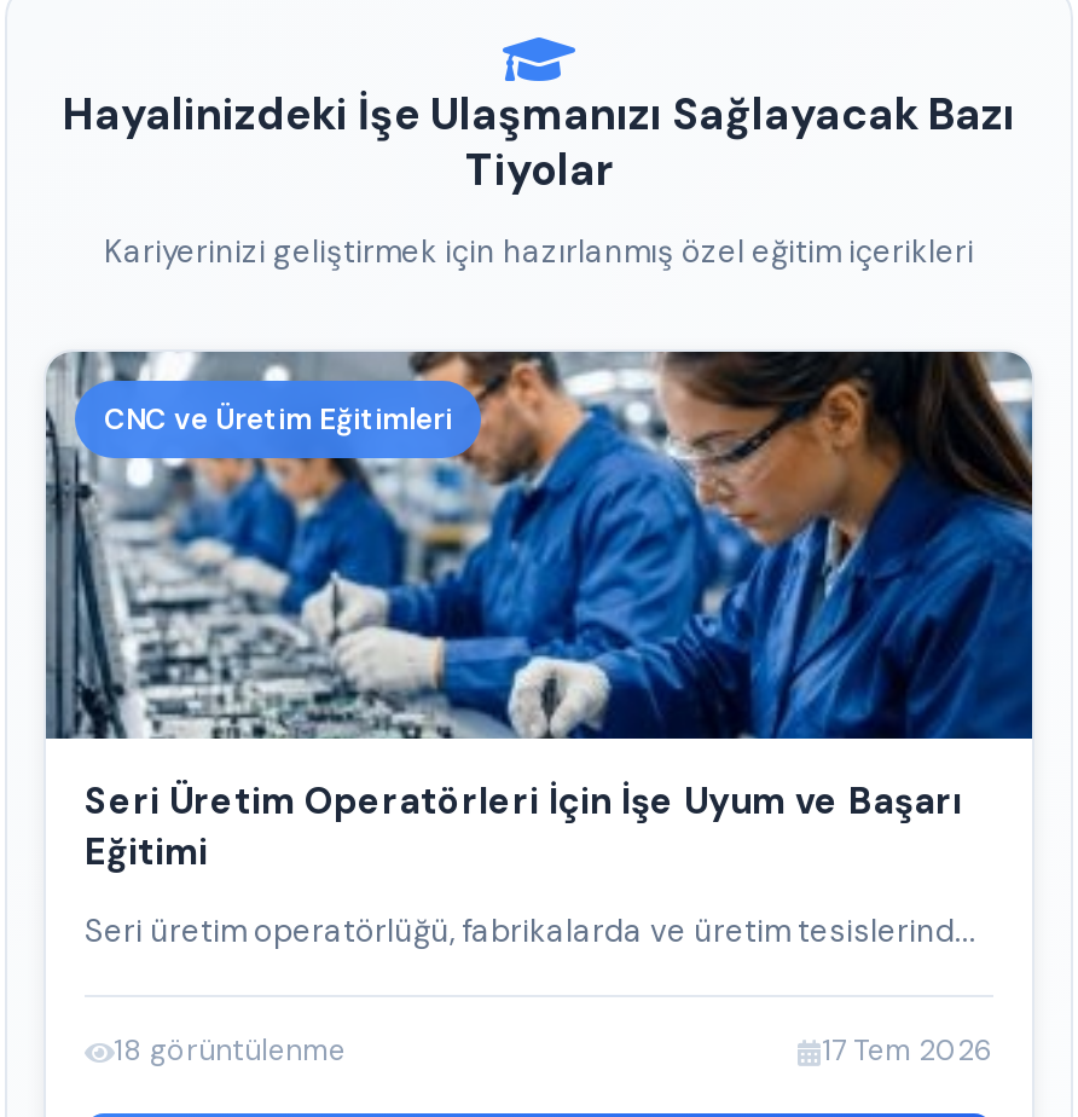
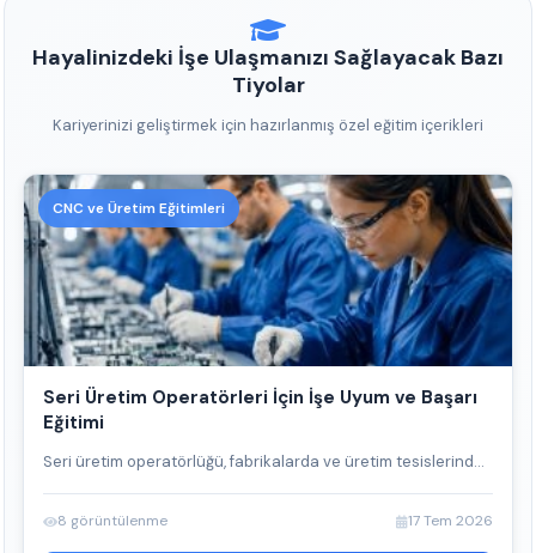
- 18 görüntülenme
+ 8 görüntülenme
